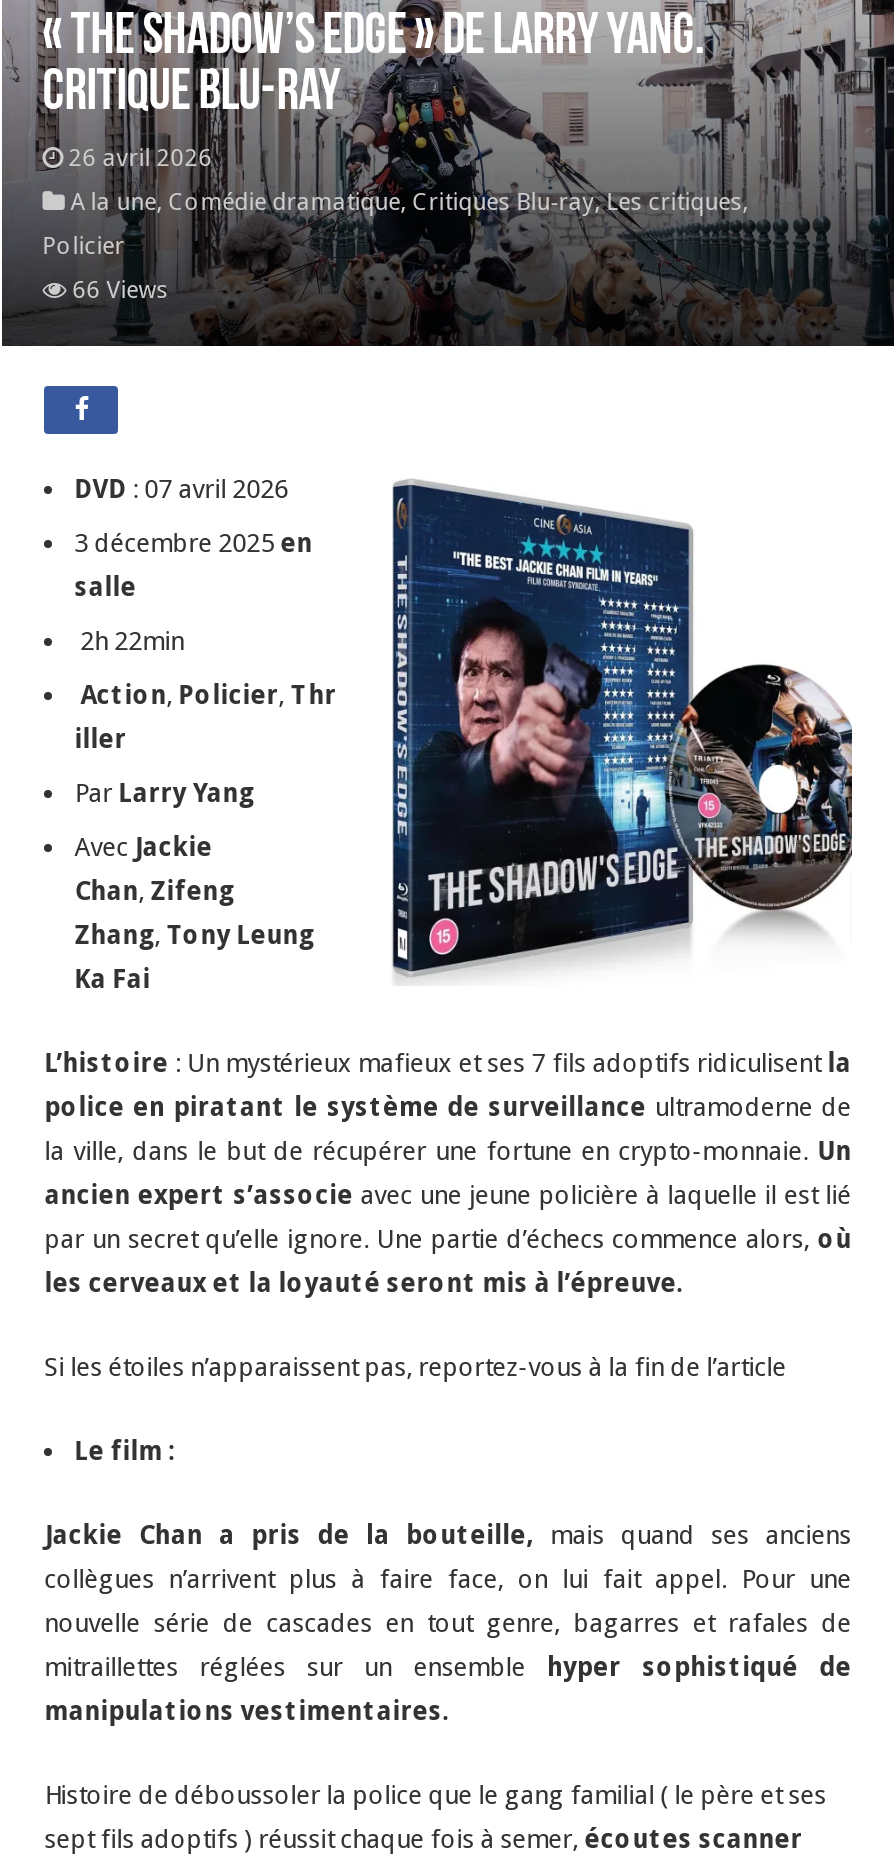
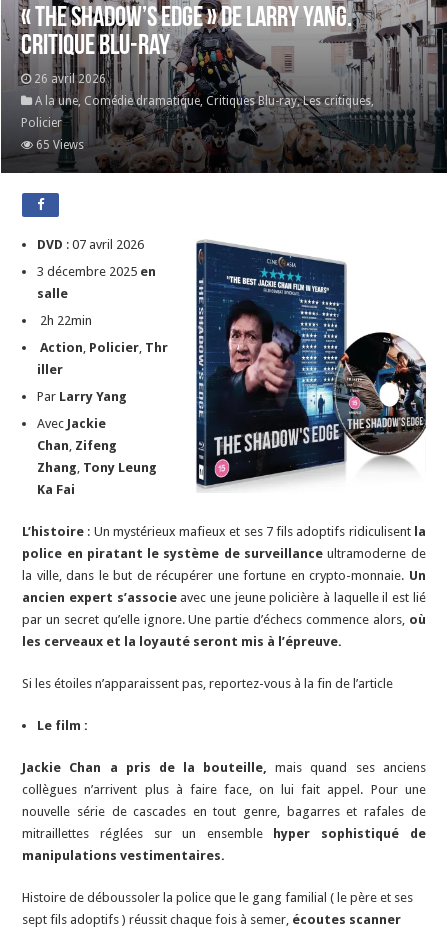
- 66 Views
+ 65 Views
